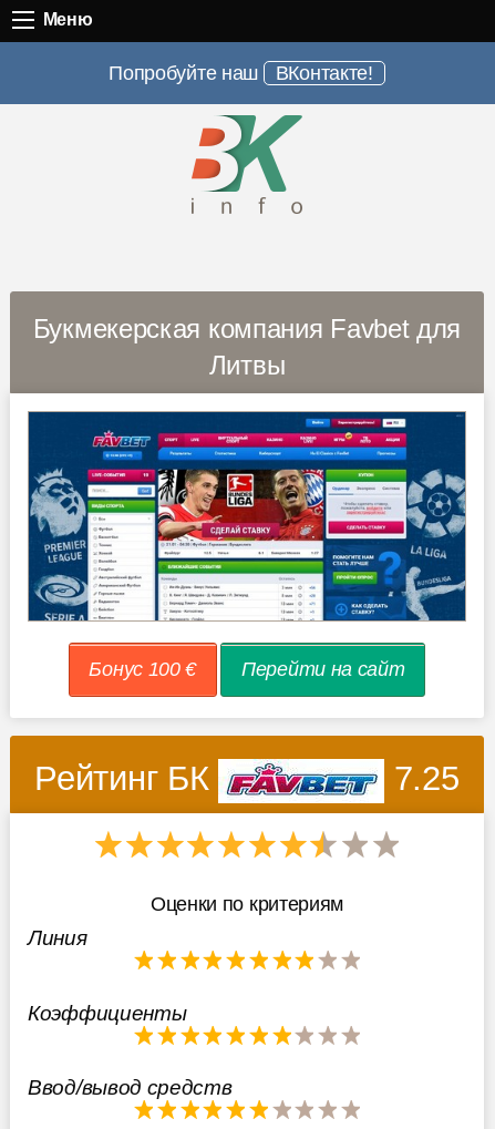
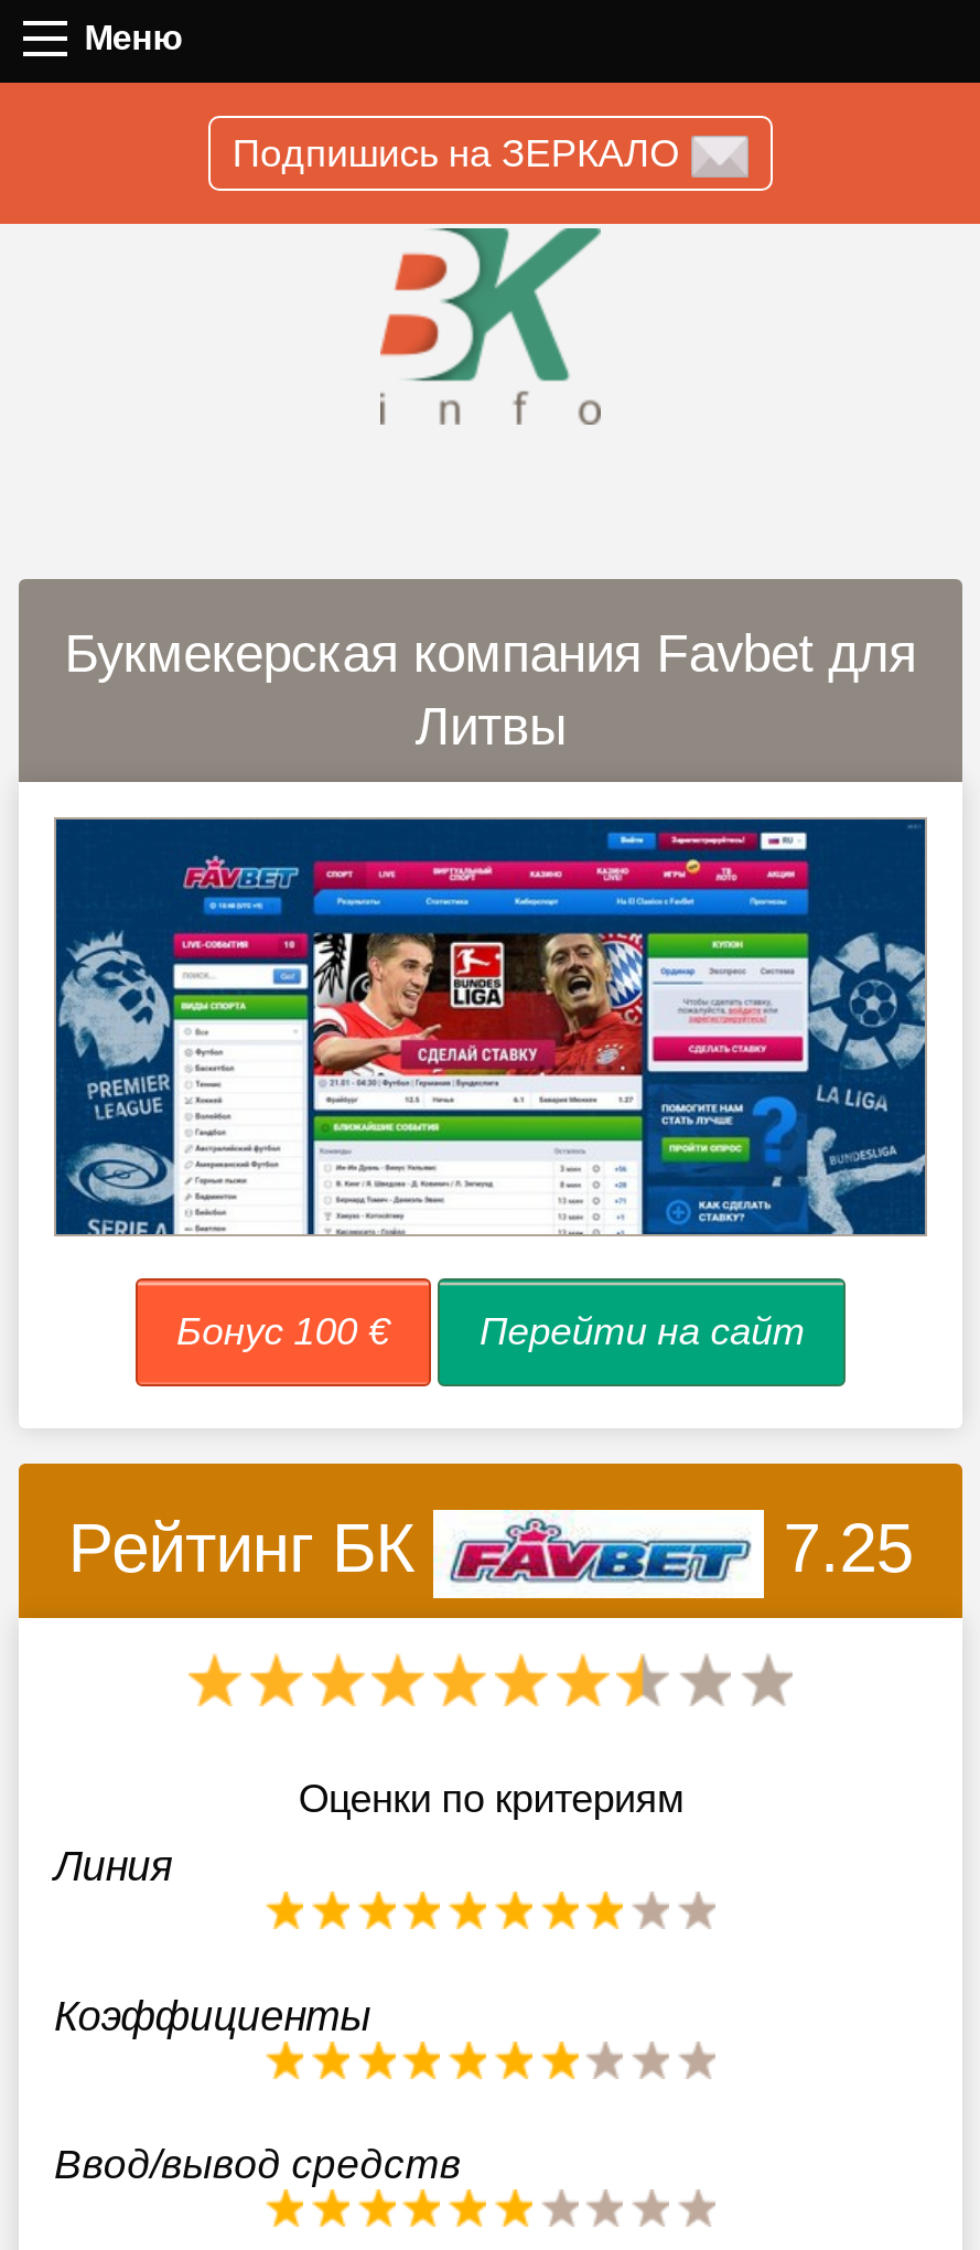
- Попробуйте наш ВКонтакте!
+ Подпишись на ЗЕРКАЛО
